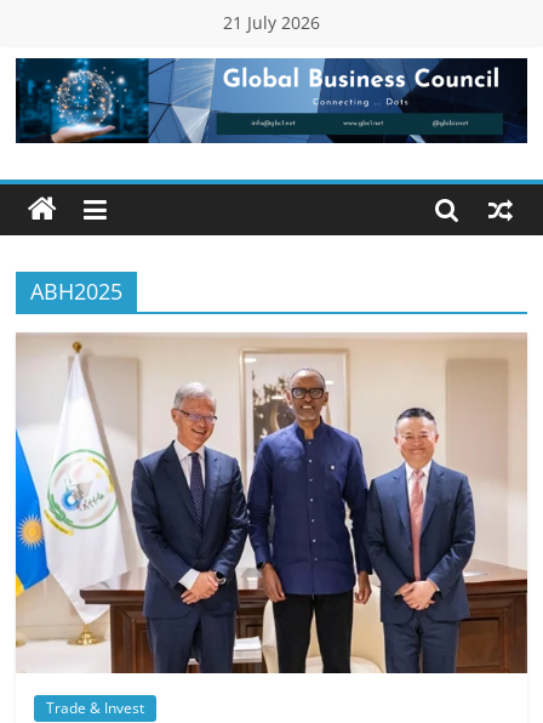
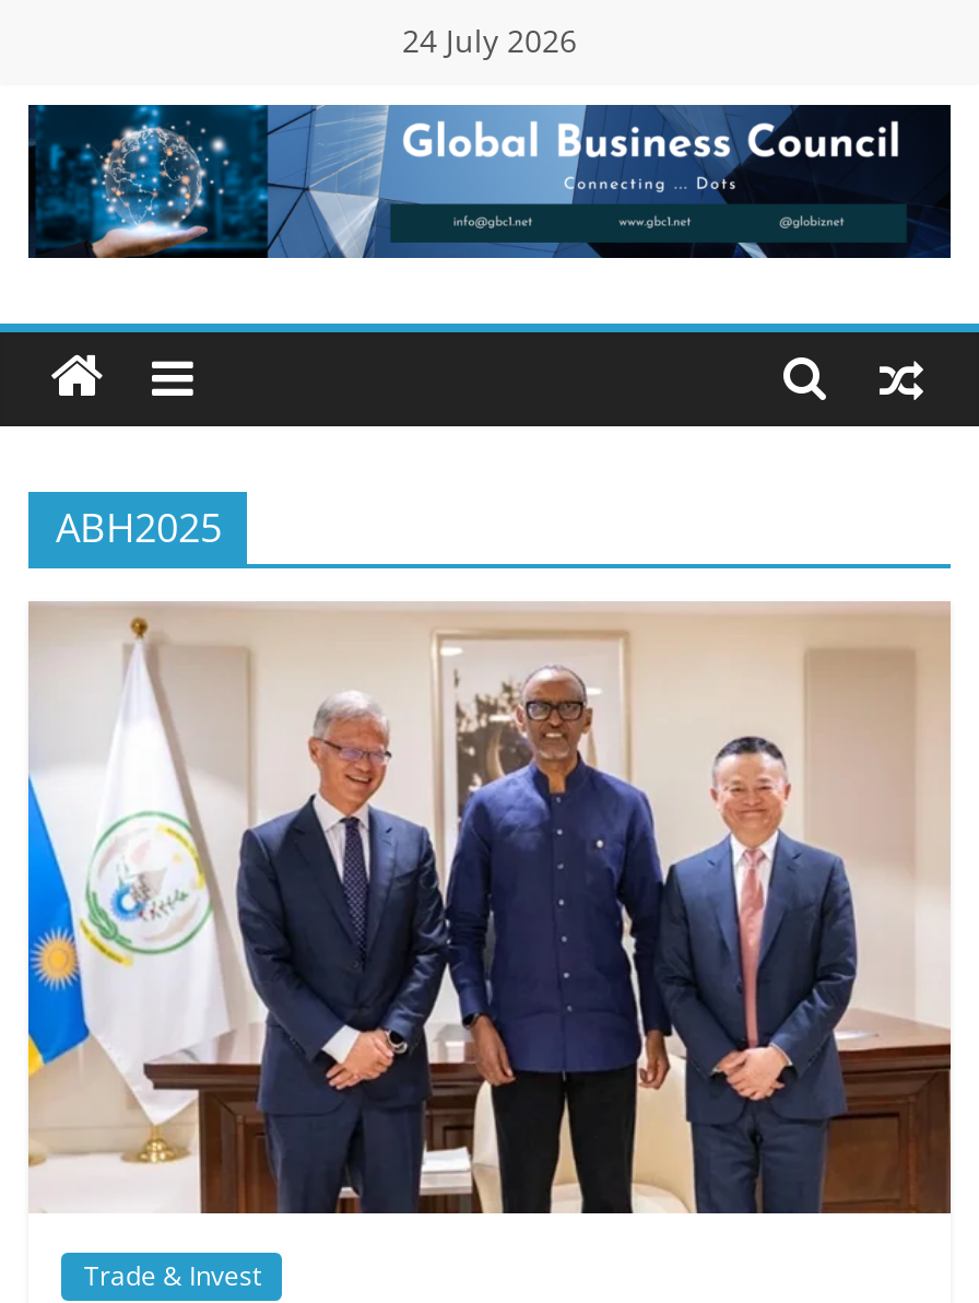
- 21 July 2026
+ 24 July 2026
